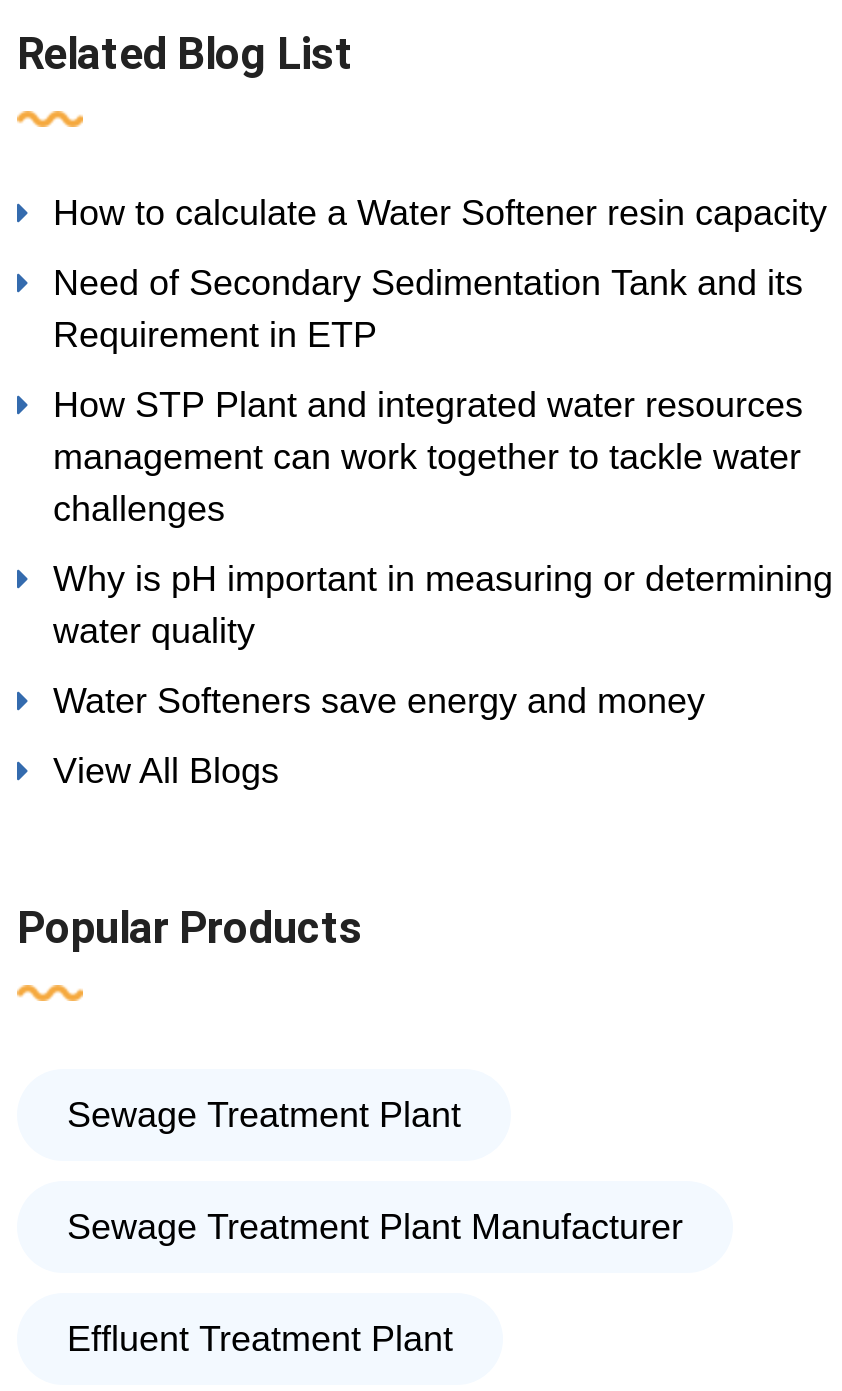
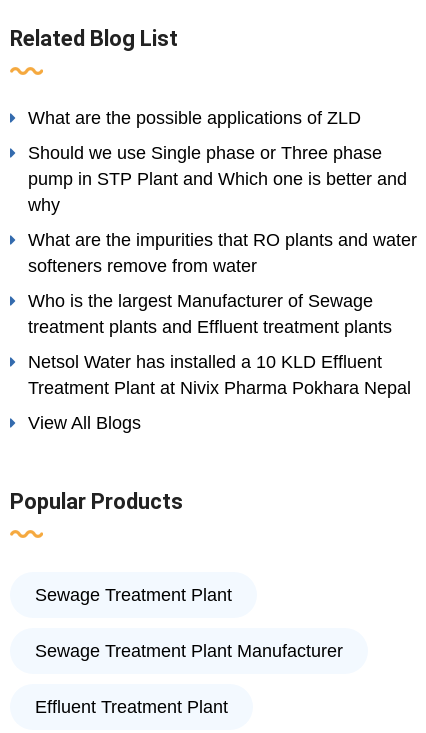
- How to calculate a Water Softener resin capacity
+ What are the possible applications of ZLD

- Need of Secondary Sedimentation Tank and its
- Requirement in ETP
+ Should we use Single phase or Three phase
+ pump in STP Plant and Which one is better and
+ why

- How STP Plant and integrated water resources
- management can work together to tackle water
- challenges
+ What are the impurities that RO plants and water
+ softeners remove from water

- Why is pH important in measuring or determining
- water quality
+ Who is the largest Manufacturer of Sewage
+ treatment plants and Effluent treatment plants

- Water Softeners save energy and money
+ Netsol Water has installed a 10 KLD Effluent
+ Treatment Plant at Nivix Pharma Pokhara Nepal
